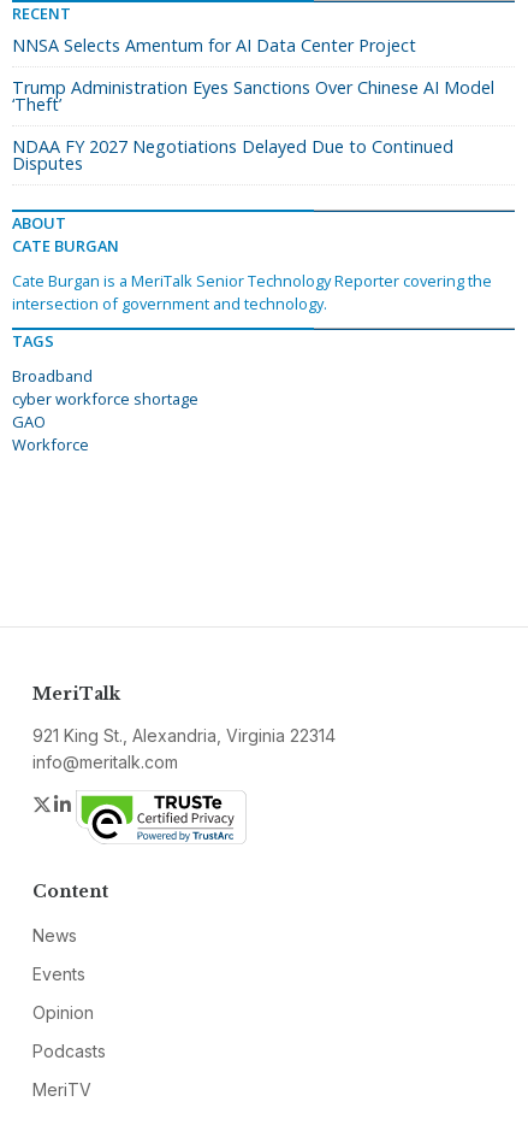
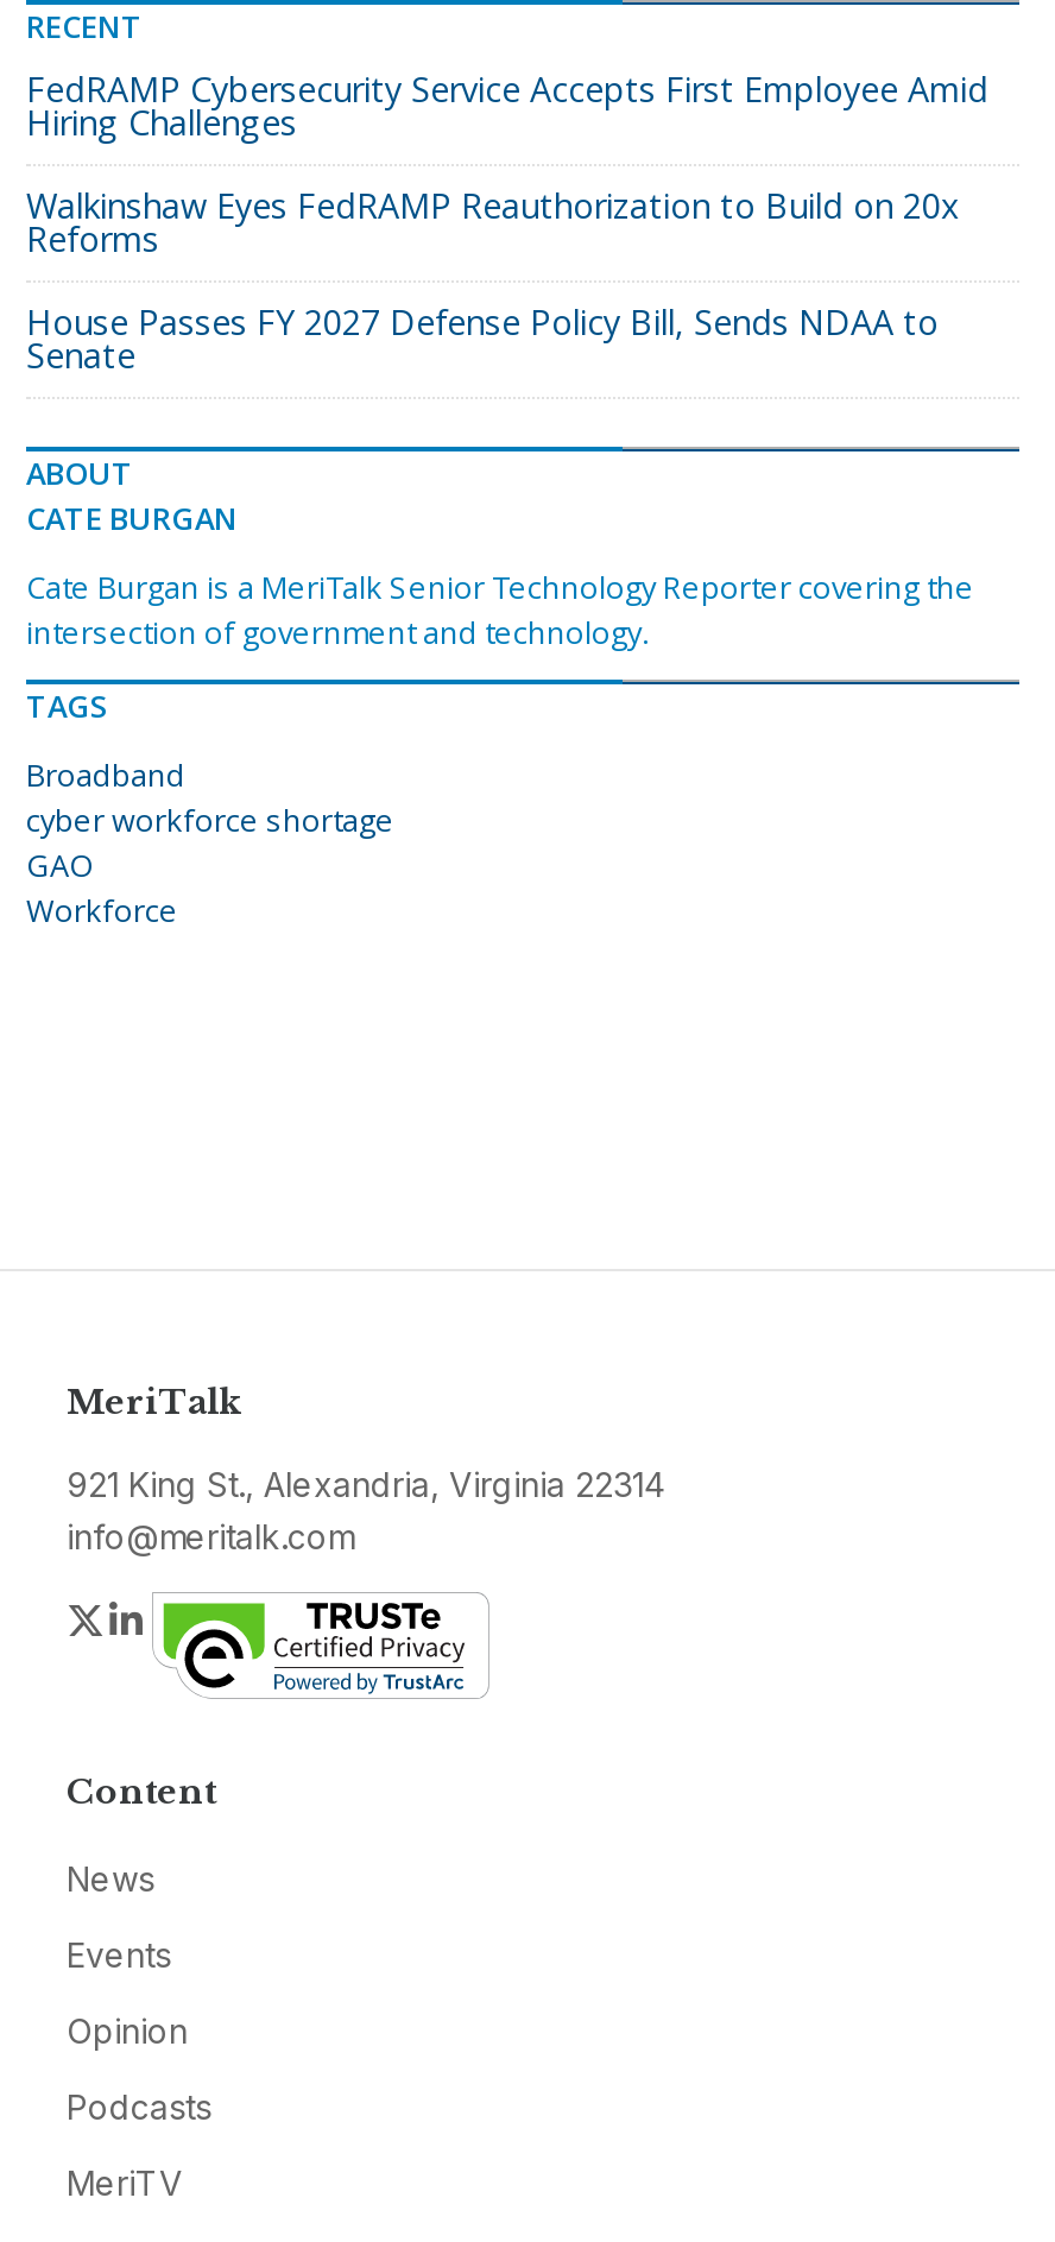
- NNSA Selects Amentum for AI Data Center Project
+ FedRAMP Cybersecurity Service Accepts First Employee Amid
+ Hiring Challenges

- Trump Administration Eyes Sanctions Over Chinese AI Model
- ‘Theft’
+ Walkinshaw Eyes FedRAMP Reauthorization to Build on 20x
+ Reforms

- NDAA FY 2027 Negotiations Delayed Due to Continued
- Disputes
+ House Passes FY 2027 Defense Policy Bill, Sends NDAA to
+ Senate
